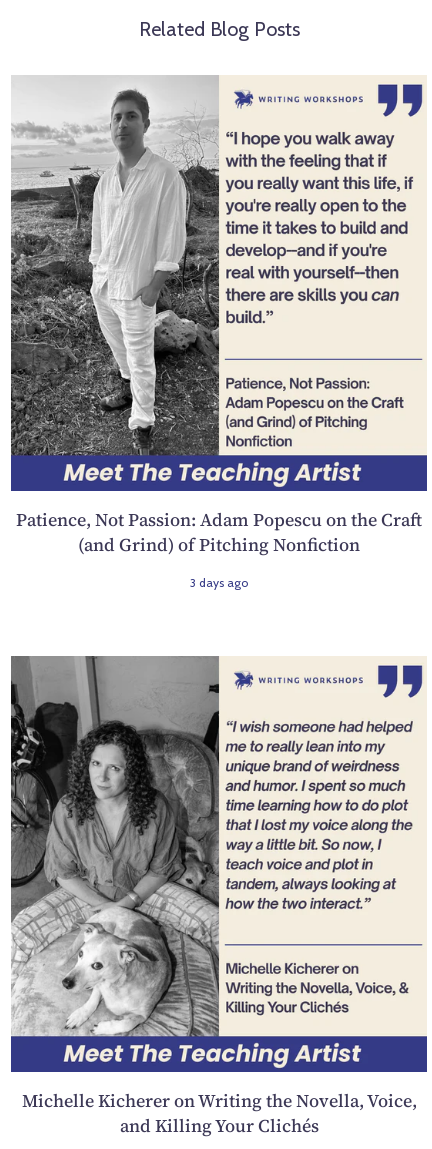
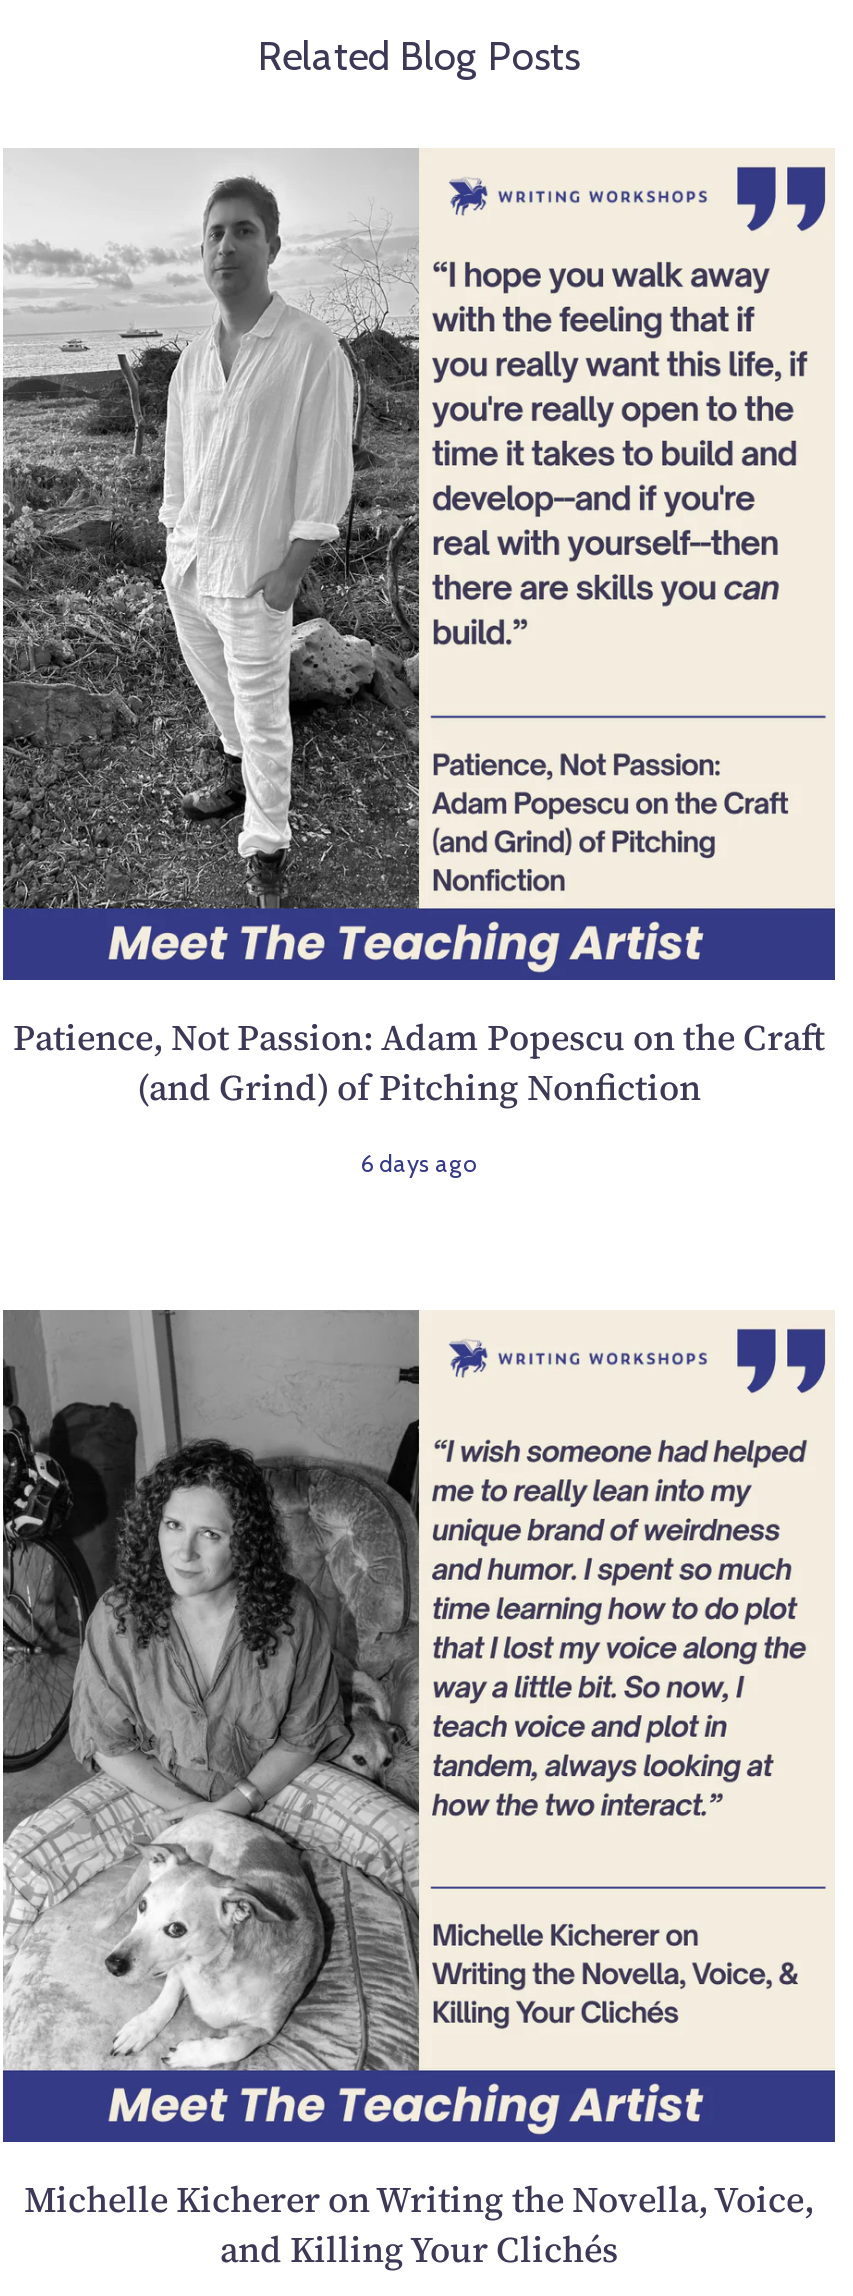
- 3 days ago
+ 6 days ago
